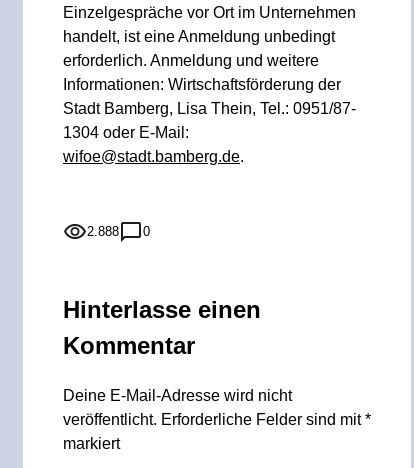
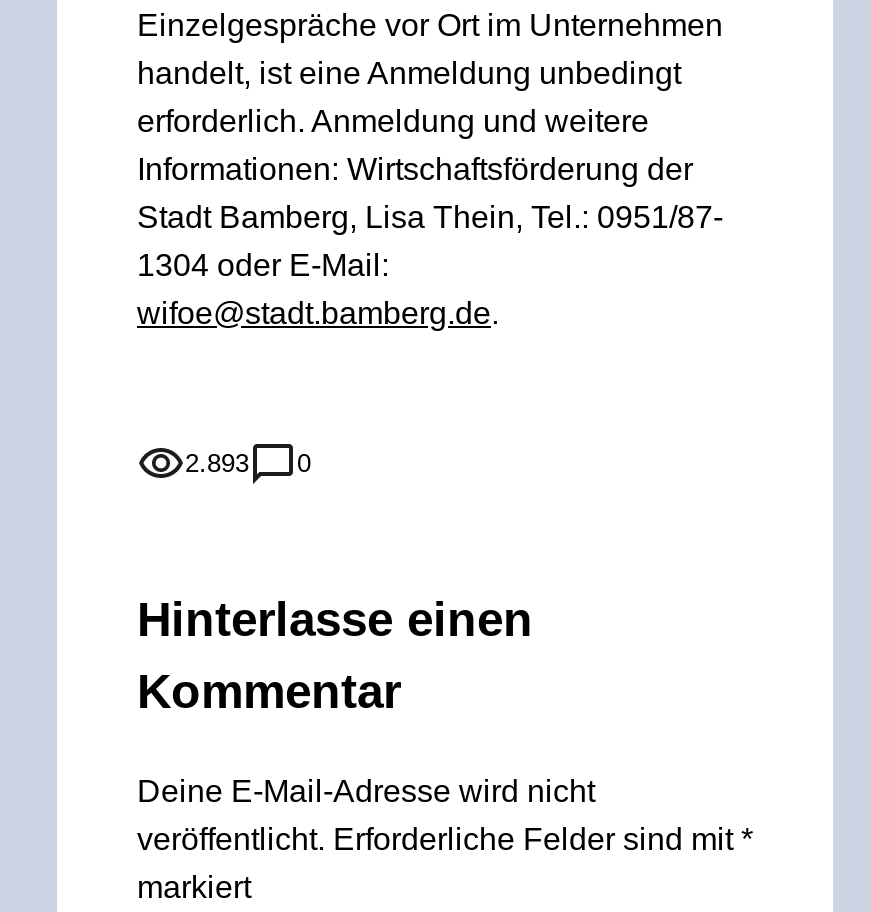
- 2.888
+ 2.893
